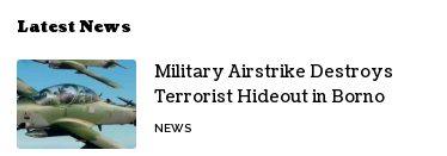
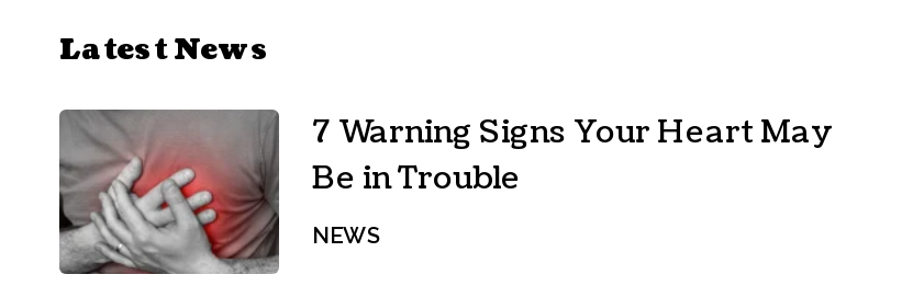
- [image]
- Military Airstrike Destroys
- Terrorist Hideout in Borno
+ [image]
+ 7 Warning Signs Your Heart May
+ Be in Trouble
